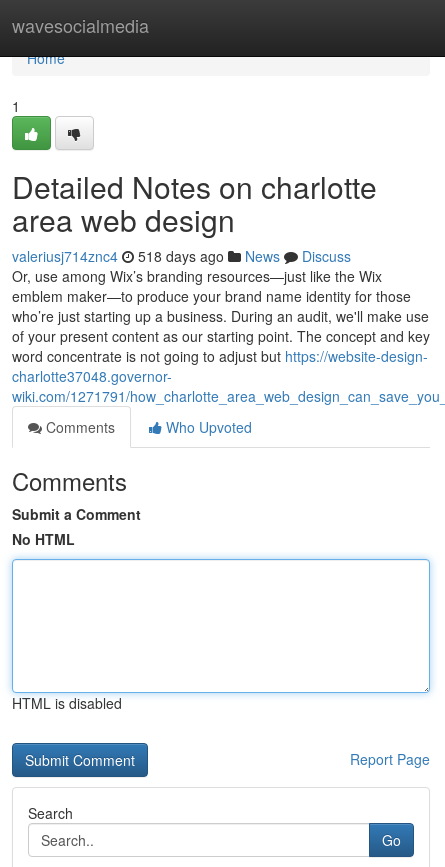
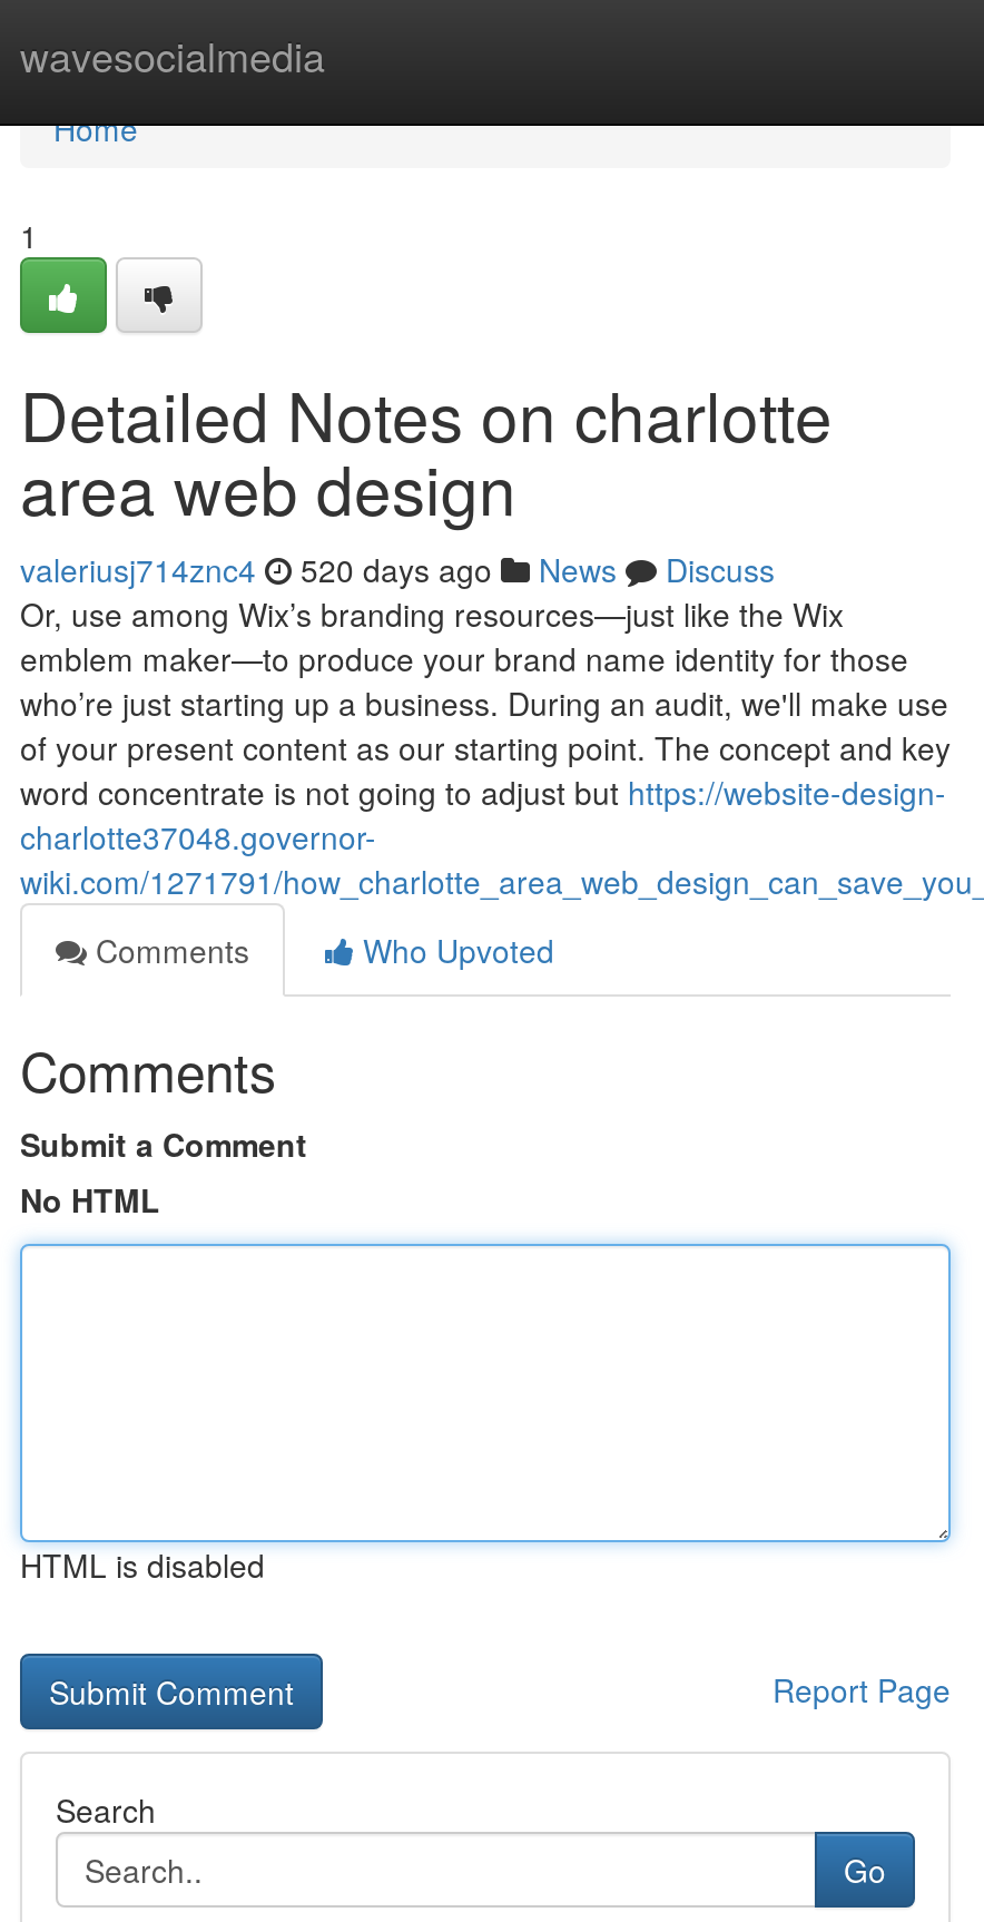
- valeriusj714znc4 518 days ago News Discuss
+ valeriusj714znc4 520 days ago News Discuss
